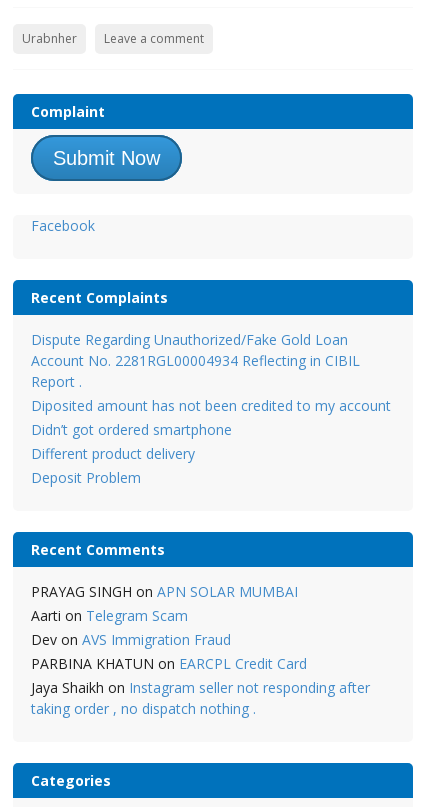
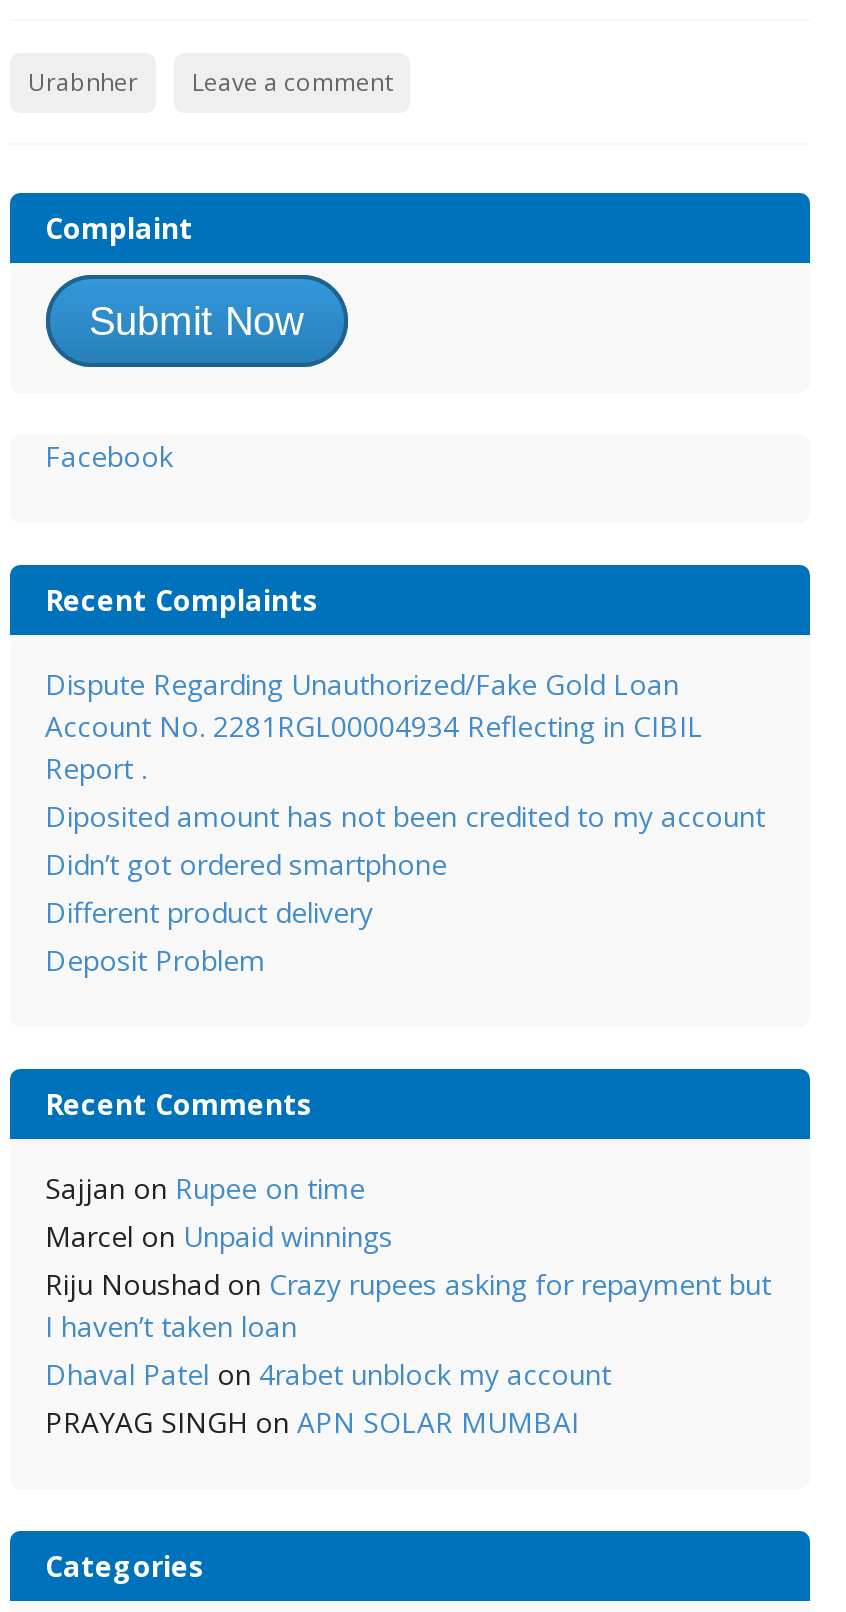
+ Sajjan on Rupee on time
+ Marcel on Unpaid winnings
+ Riju Noushad on Crazy rupees asking for repayment but
+ I haven’t taken loan
+ Dhaval Patel on 4rabet unblock my account

moved down: PRAYAG SINGH on APN SOLAR MUMBAI

- Aarti on Telegram Scam
- Dev on AVS Immigration Fraud
- PARBINA KHATUN on EARCPL Credit Card
- Jaya Shaikh on Instagram seller not responding after
- taking order , no dispatch nothing .
